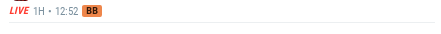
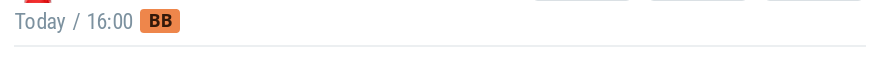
- LIVE 1H • 12:52 BB
+ Today / 16:00 BB
